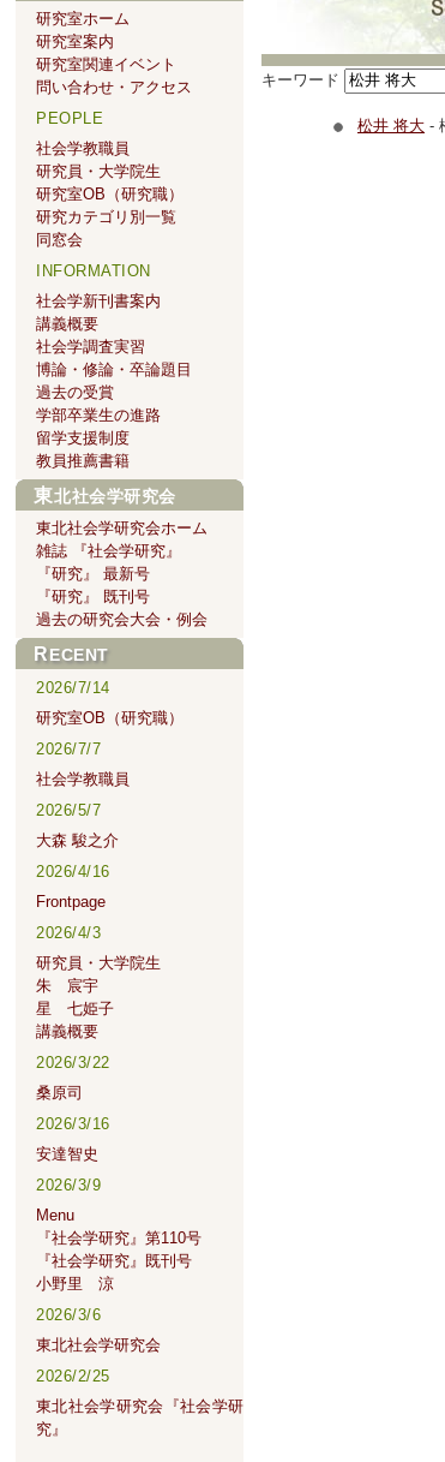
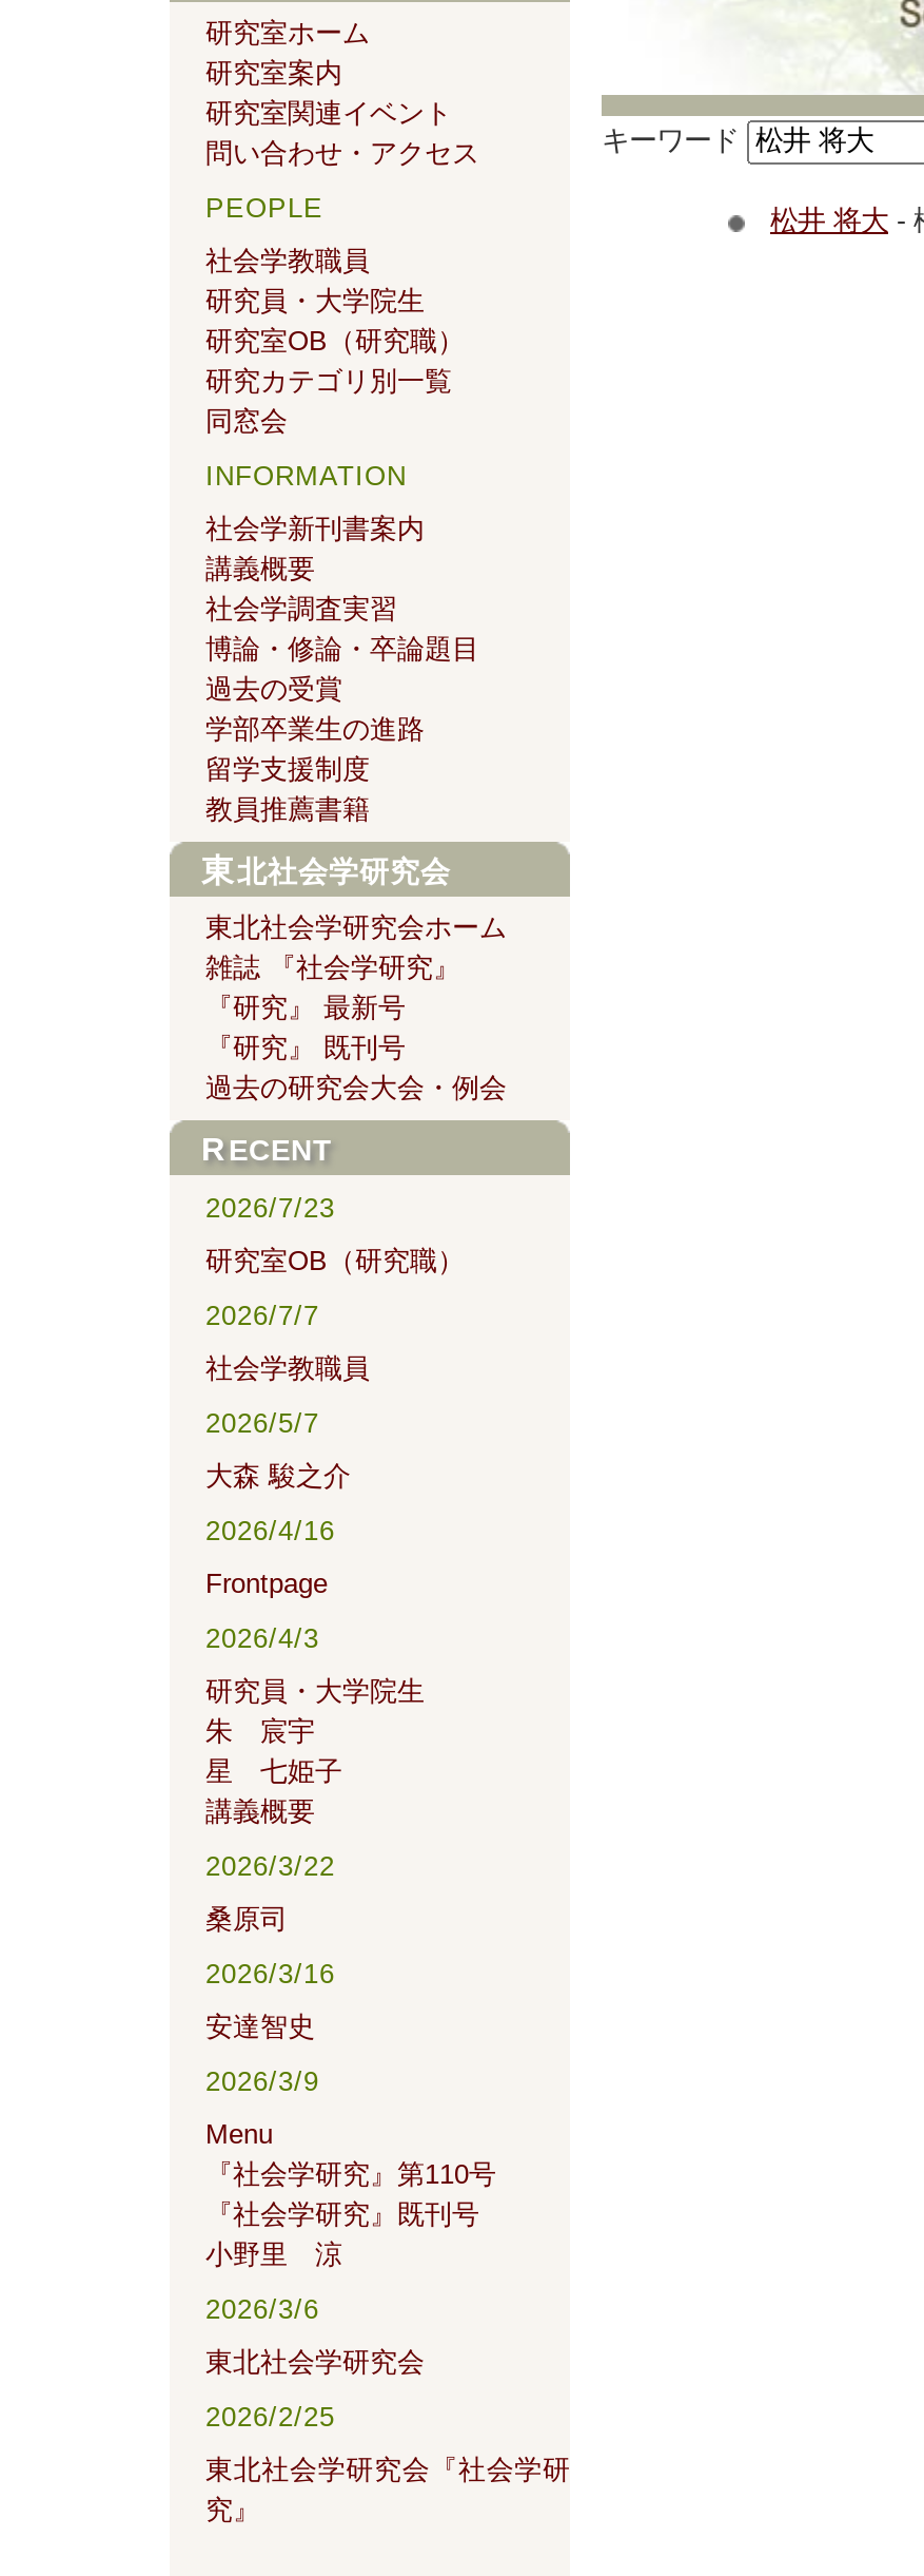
- 2026/7/14
+ 2026/7/23
